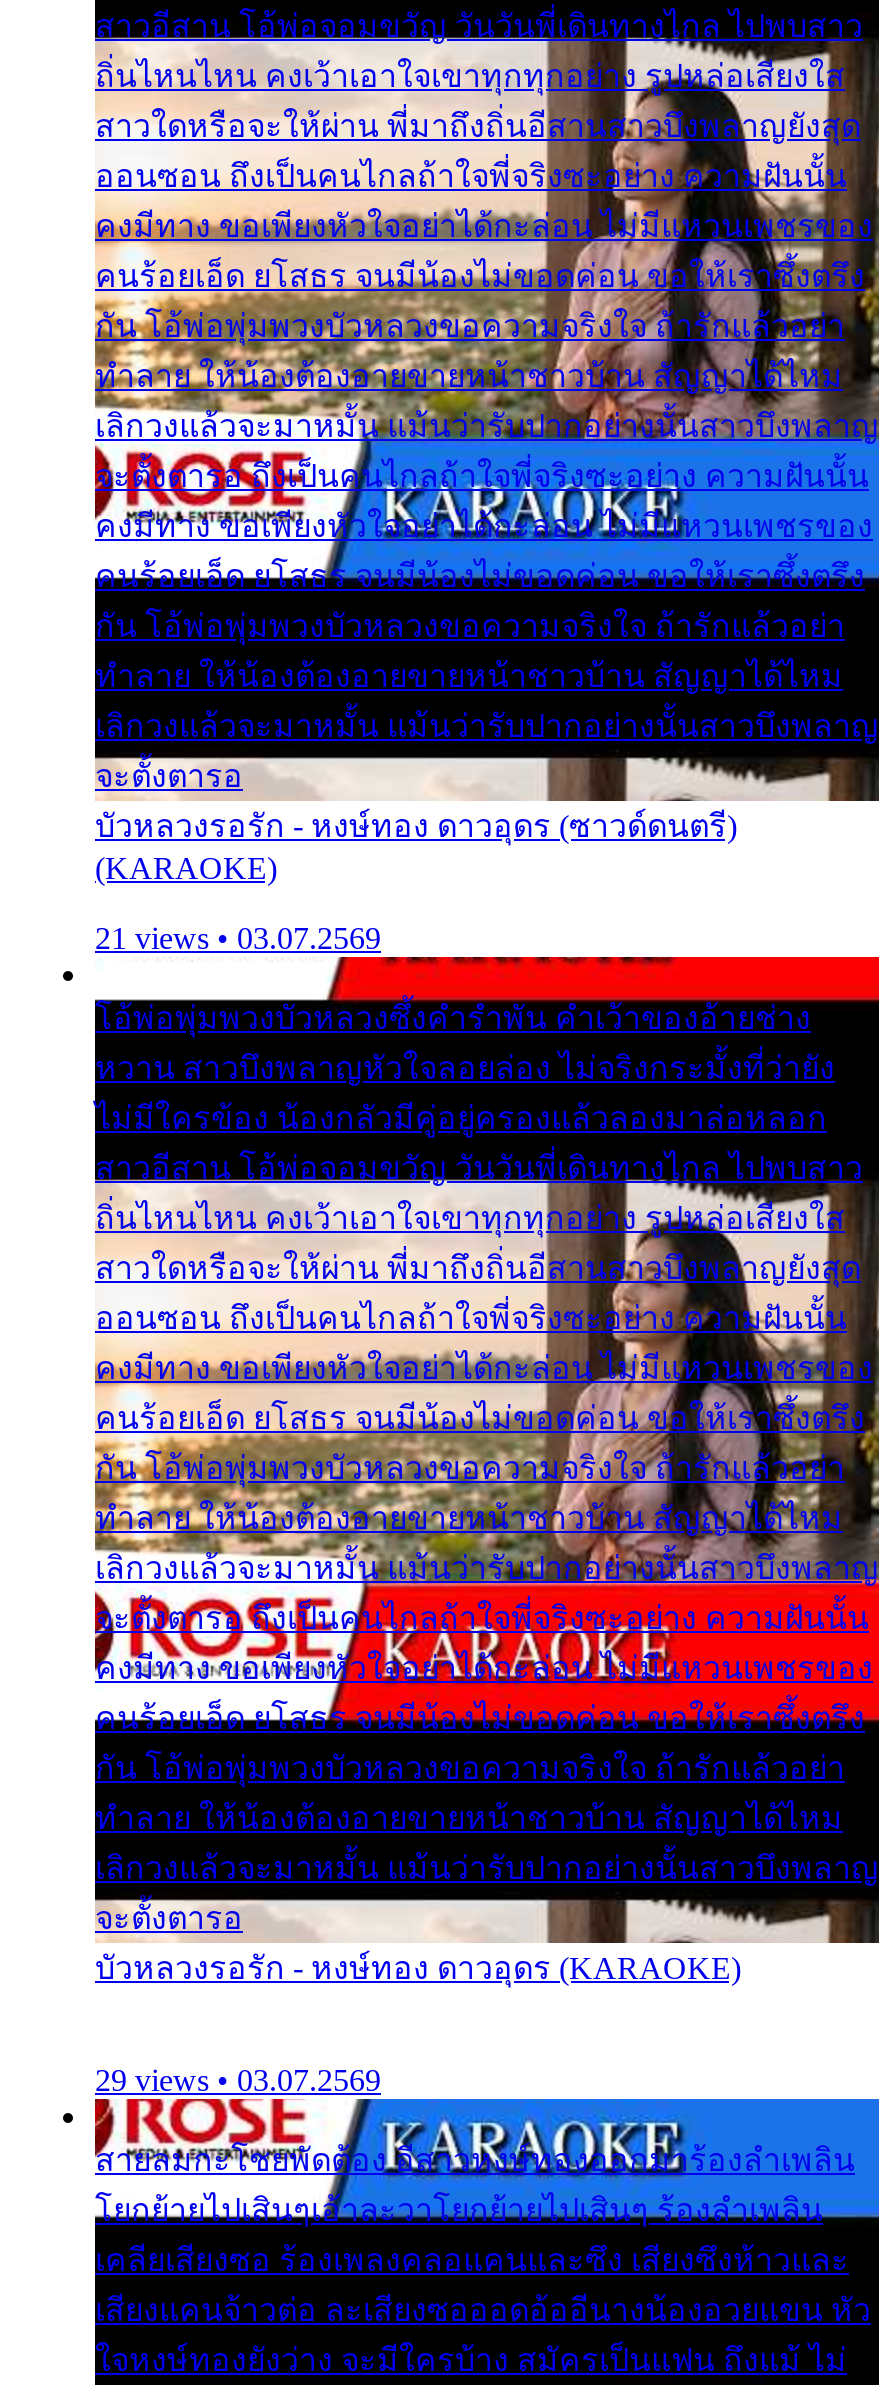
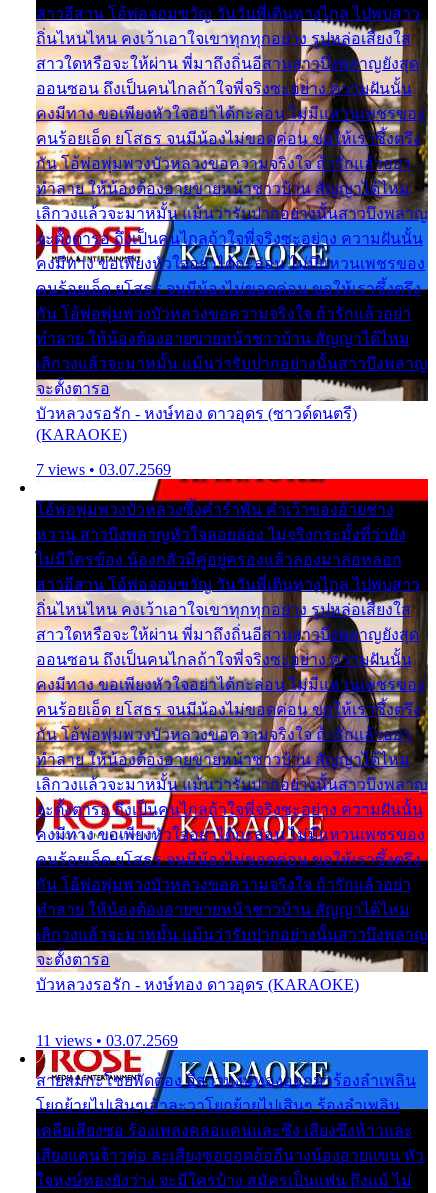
- 21 views • 03.07.2569
+ 7 views • 03.07.2569

- 29 views • 03.07.2569
+ 11 views • 03.07.2569
